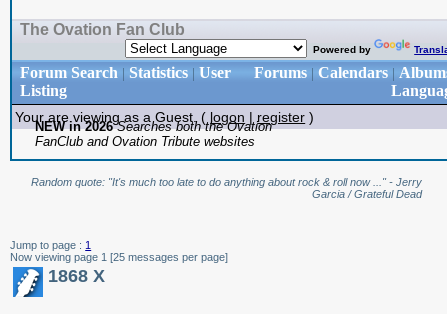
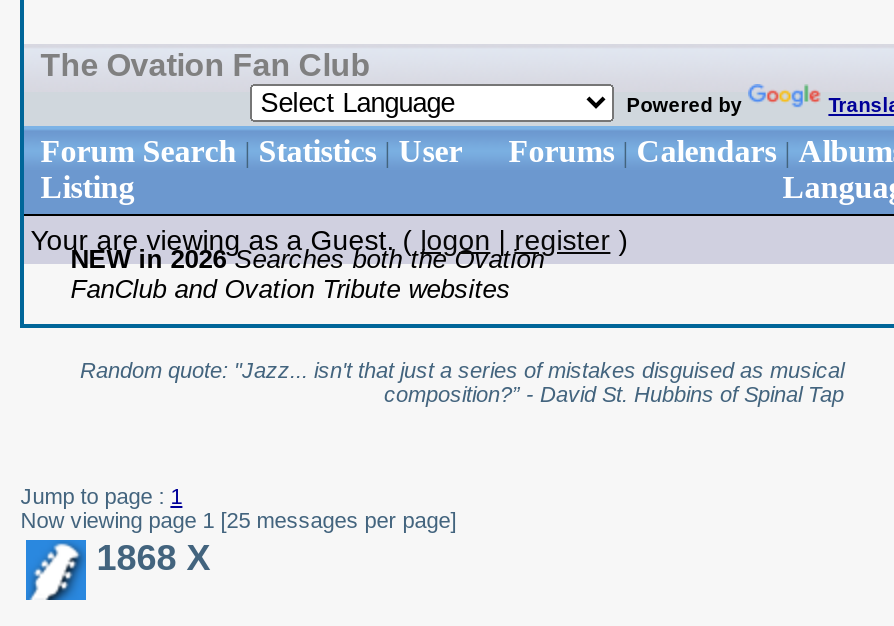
- Random quote: "It's much too late to do anything about rock & roll now ..." - Jerry
- Garcia / Grateful Dead
+ Random quote: "Jazz... isn't that just a series of mistakes disguised as musical
+ composition?” - David St. Hubbins of Spinal Tap
